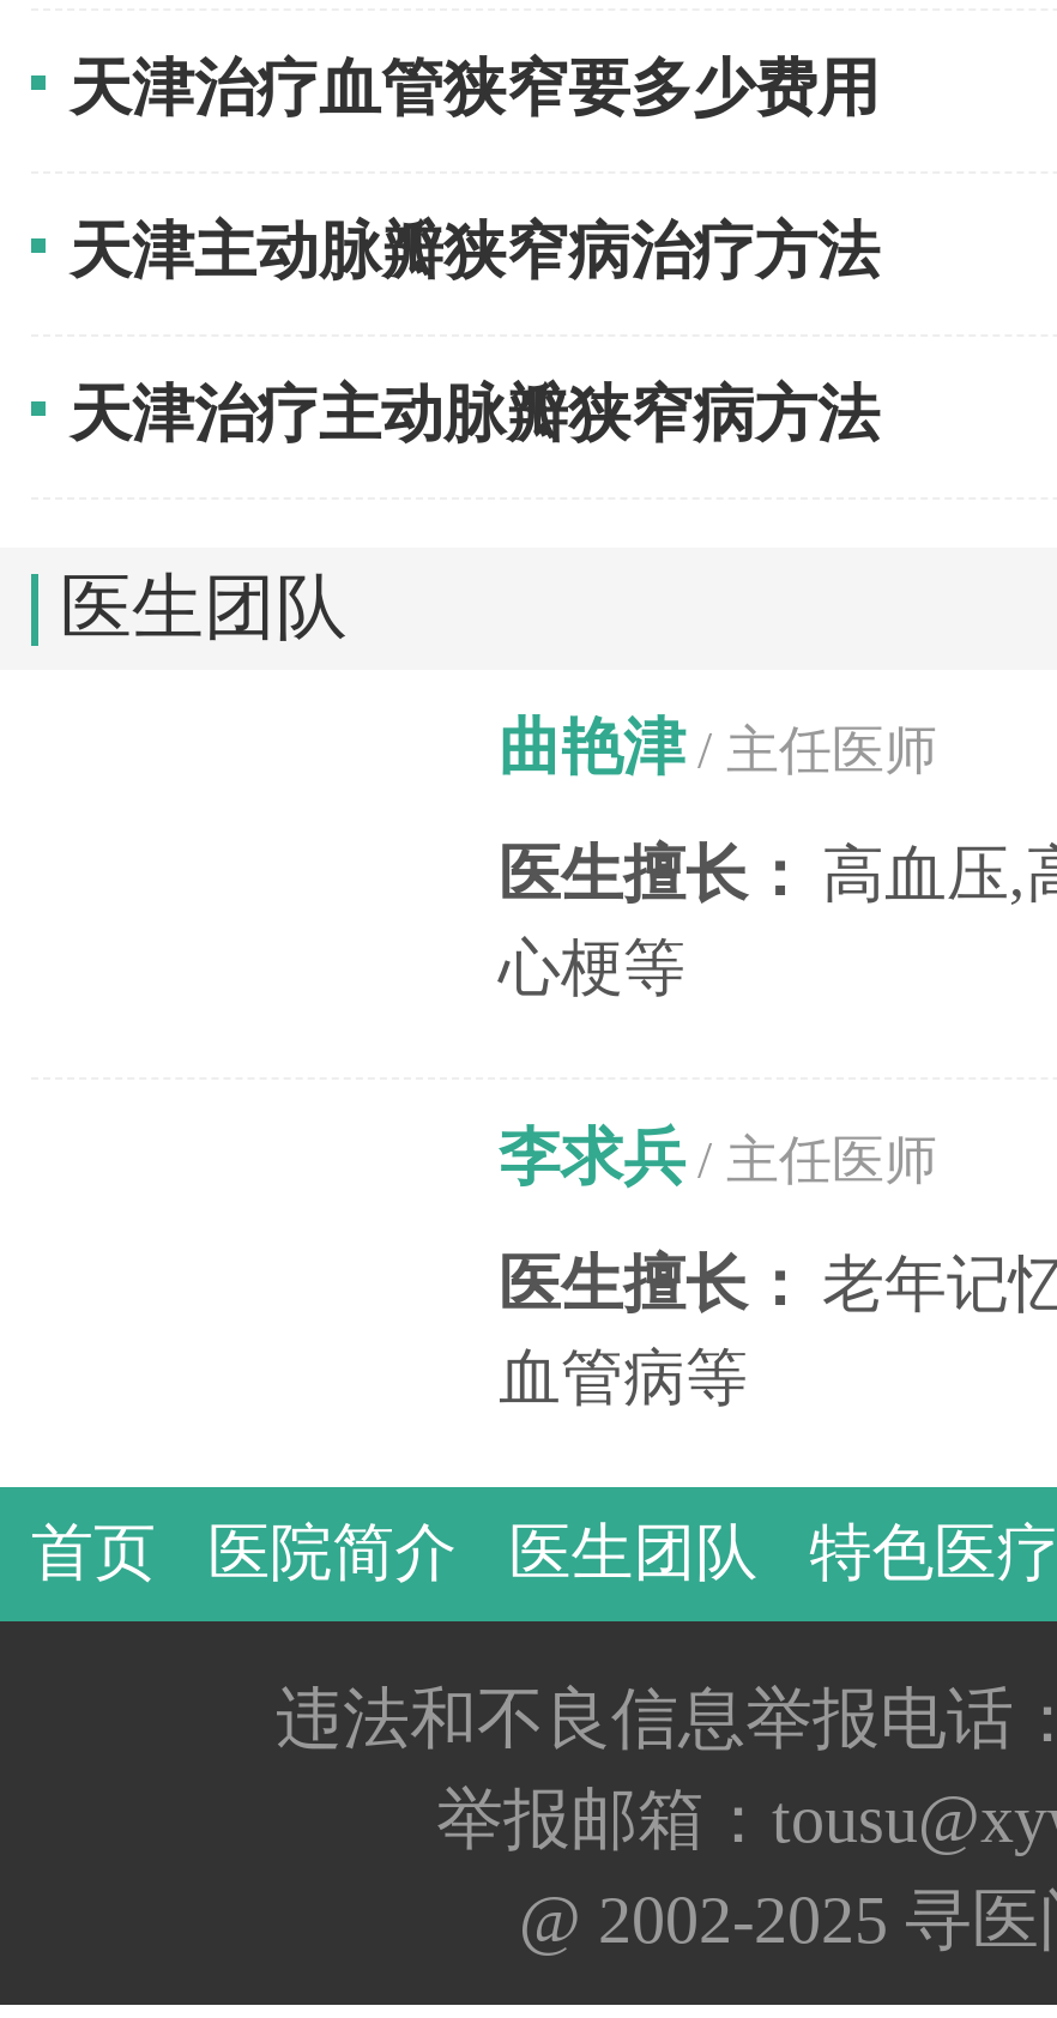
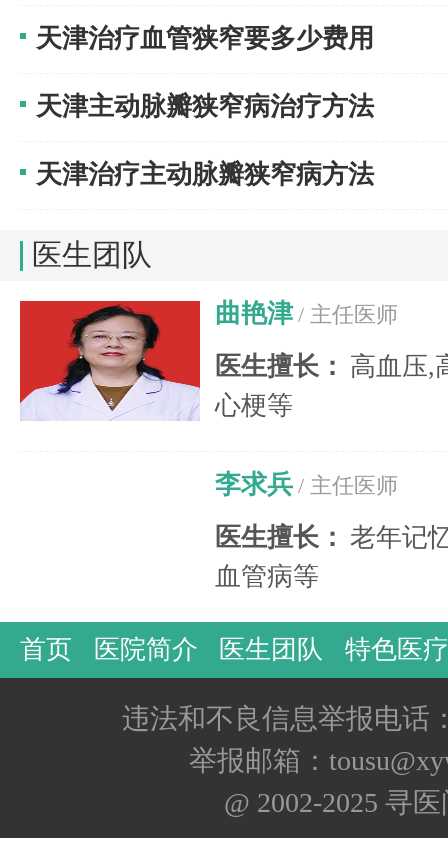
+ [image]
